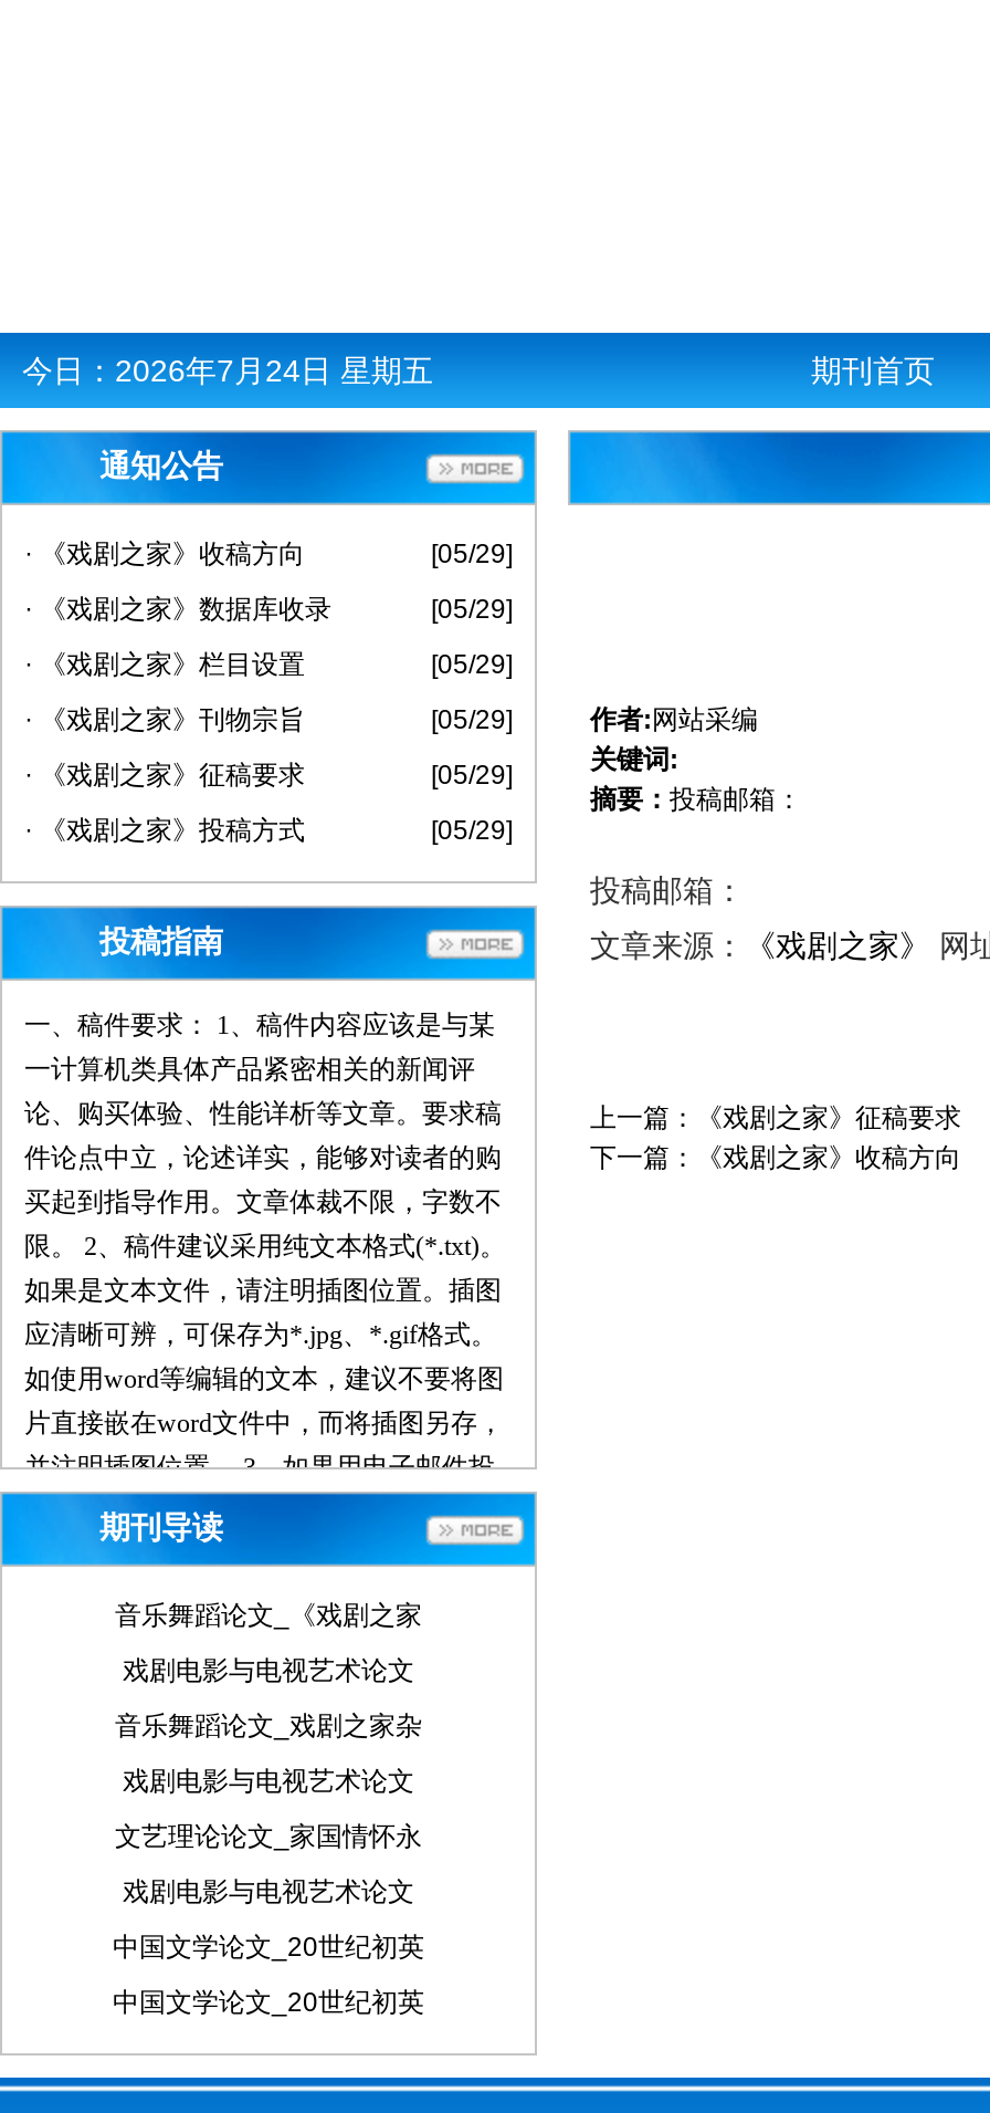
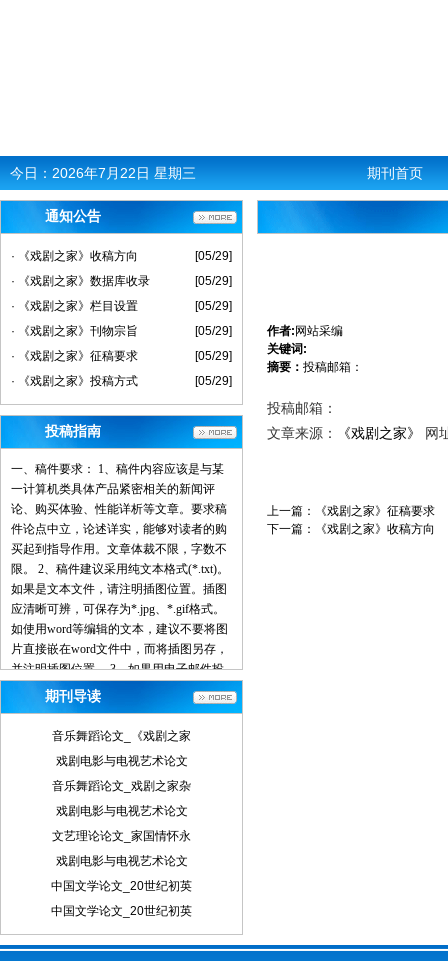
- 今日：2026年7月24日 星期五
+ 今日：2026年7月22日 星期三
